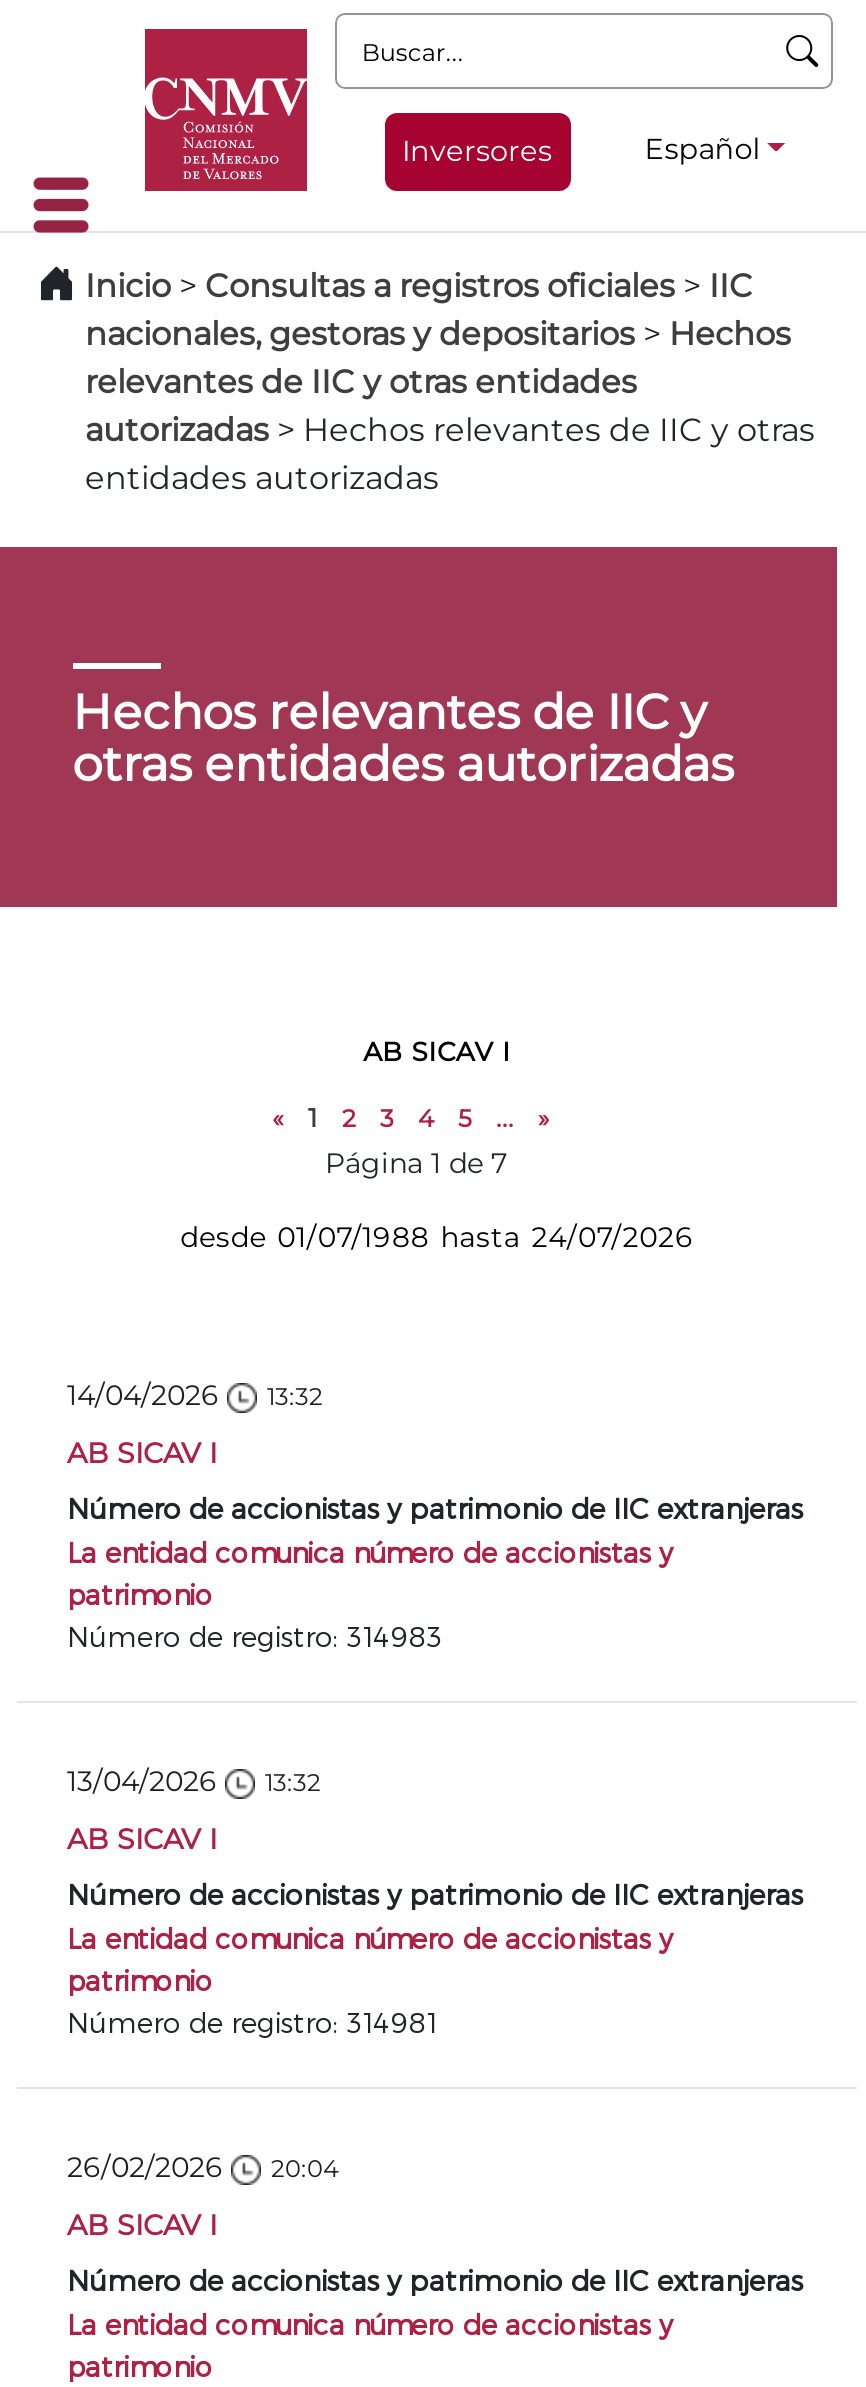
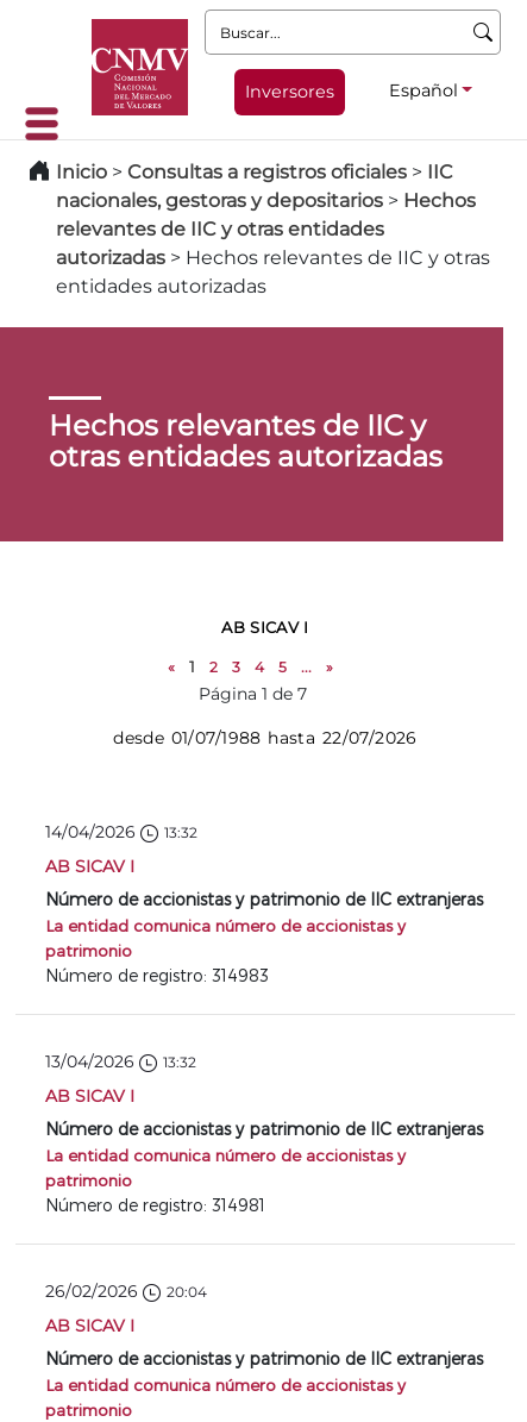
- desde 01/07/1988 hasta 24/07/2026
+ desde 01/07/1988 hasta 22/07/2026
